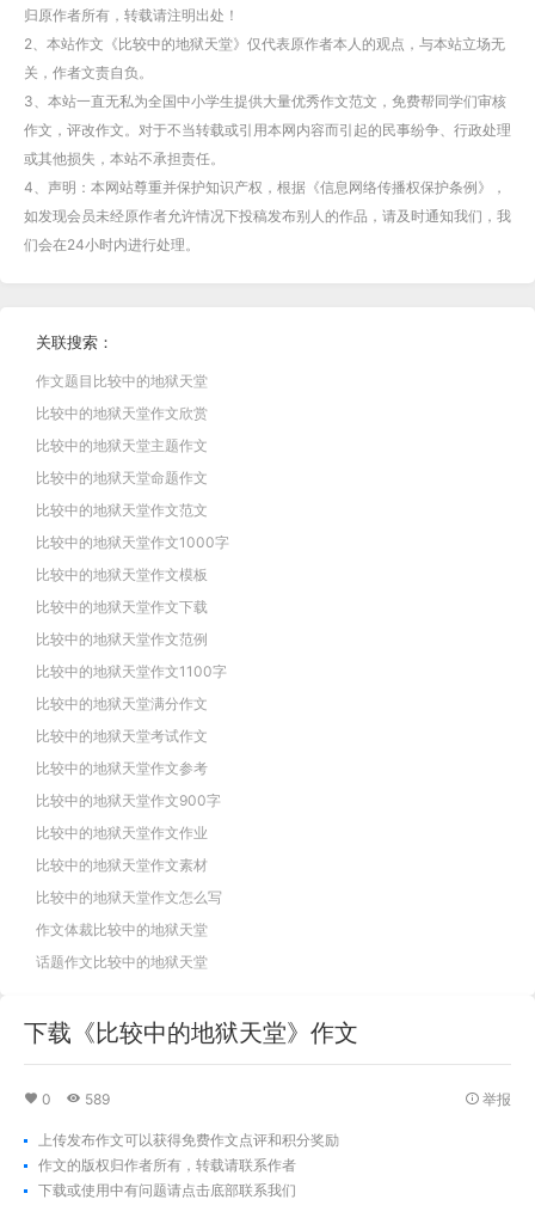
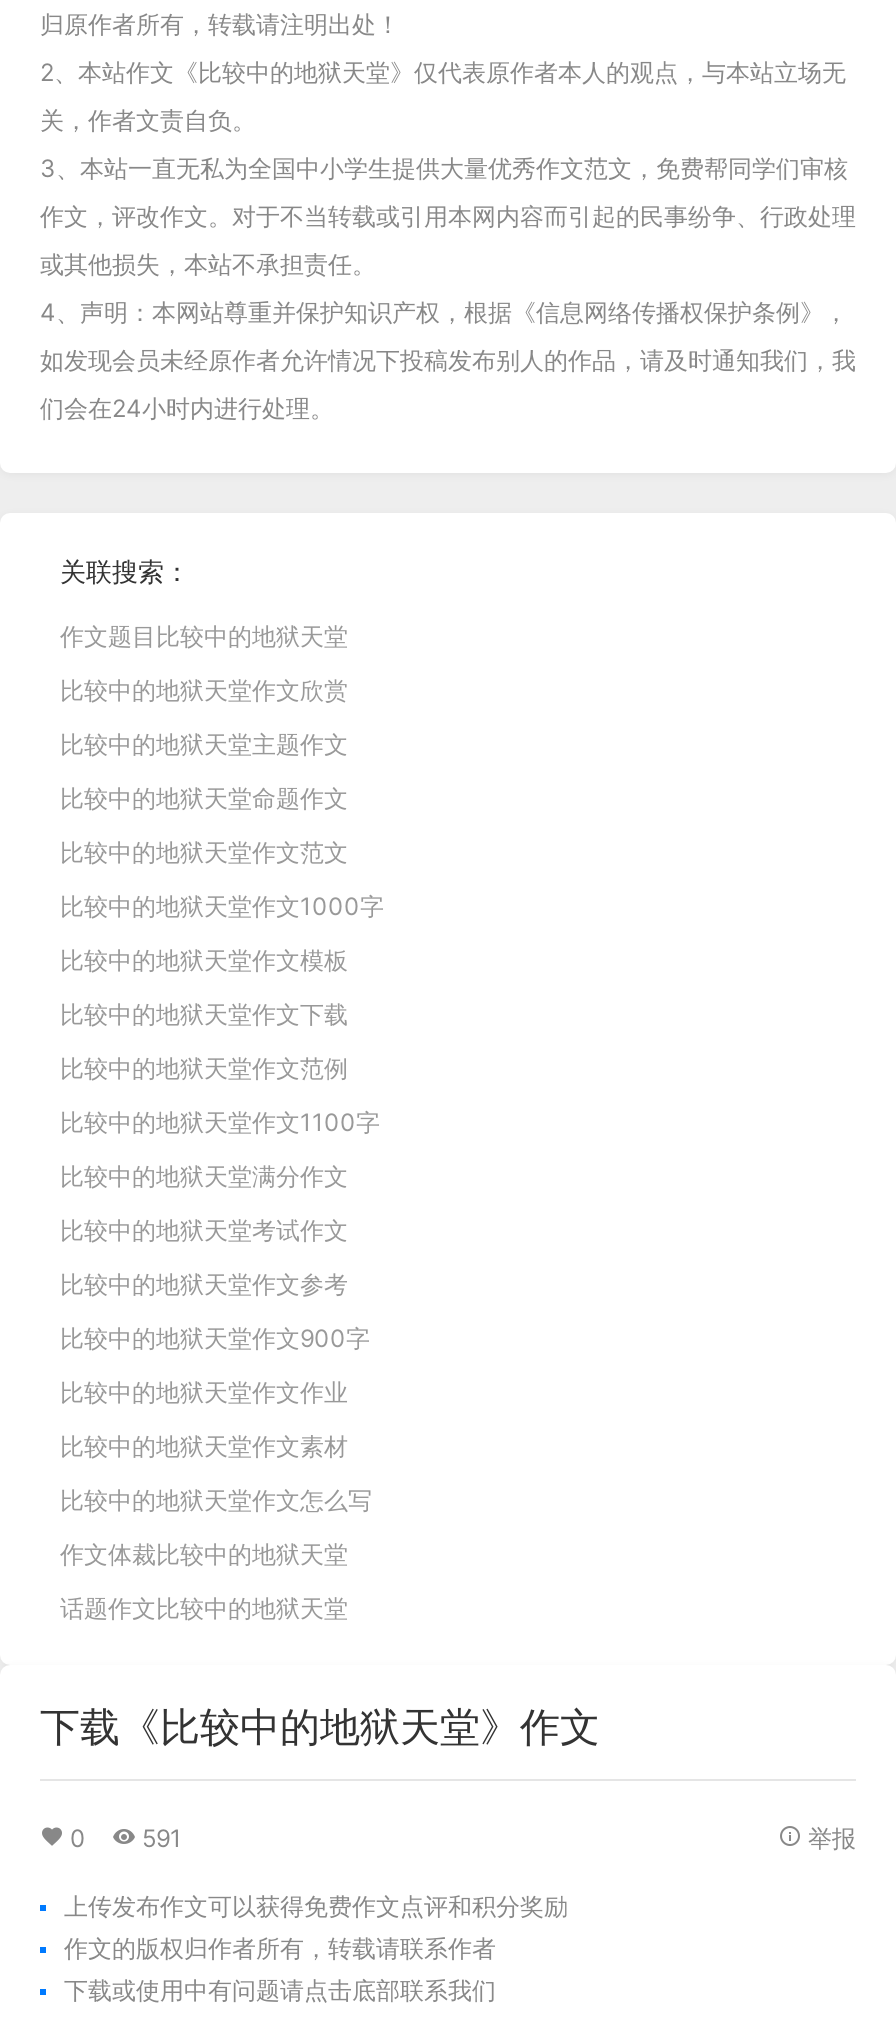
- 0 589
+ 0 591
